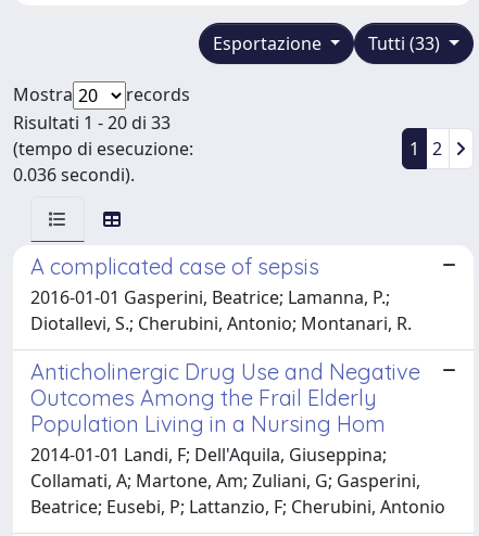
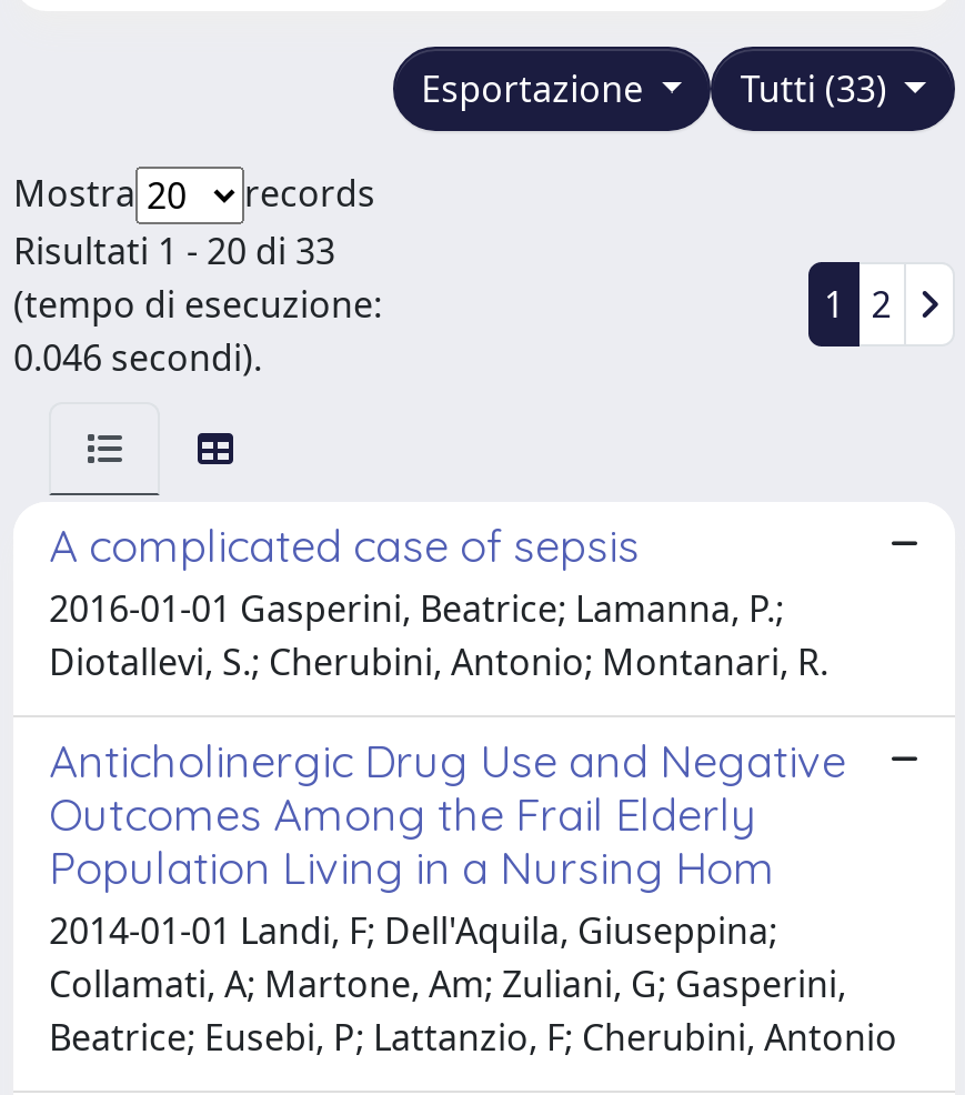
- 0.036 secondi).
+ 0.046 secondi).
